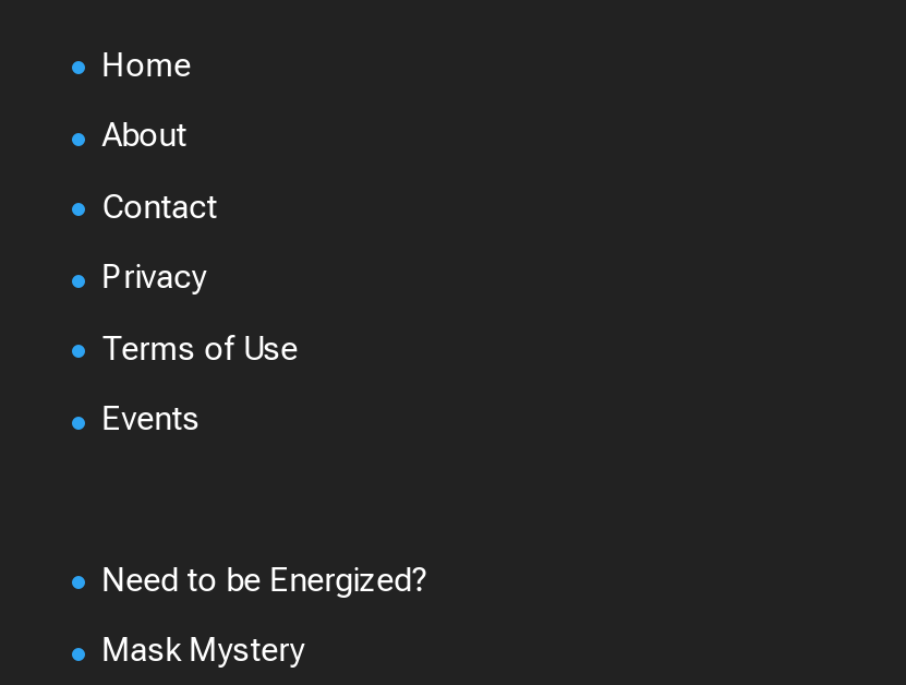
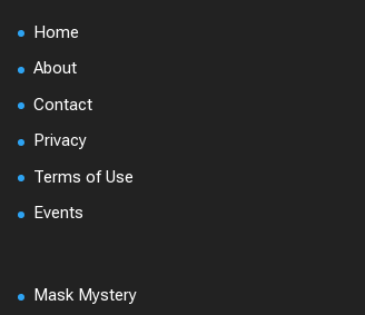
- Need to be Energized?
